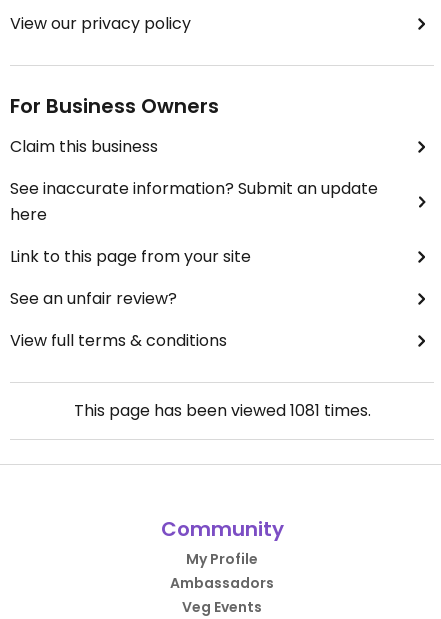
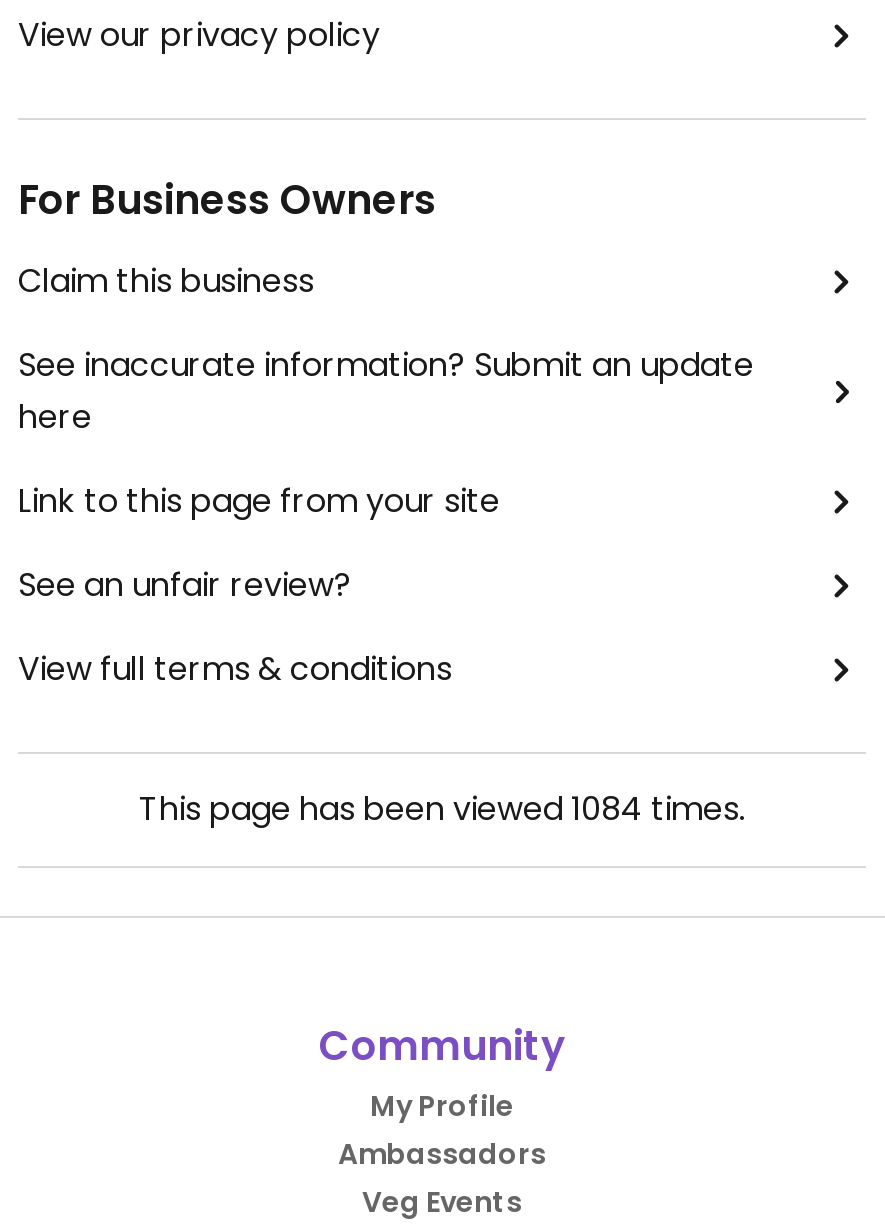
- This page has been viewed 1081 times.
+ This page has been viewed 1084 times.
